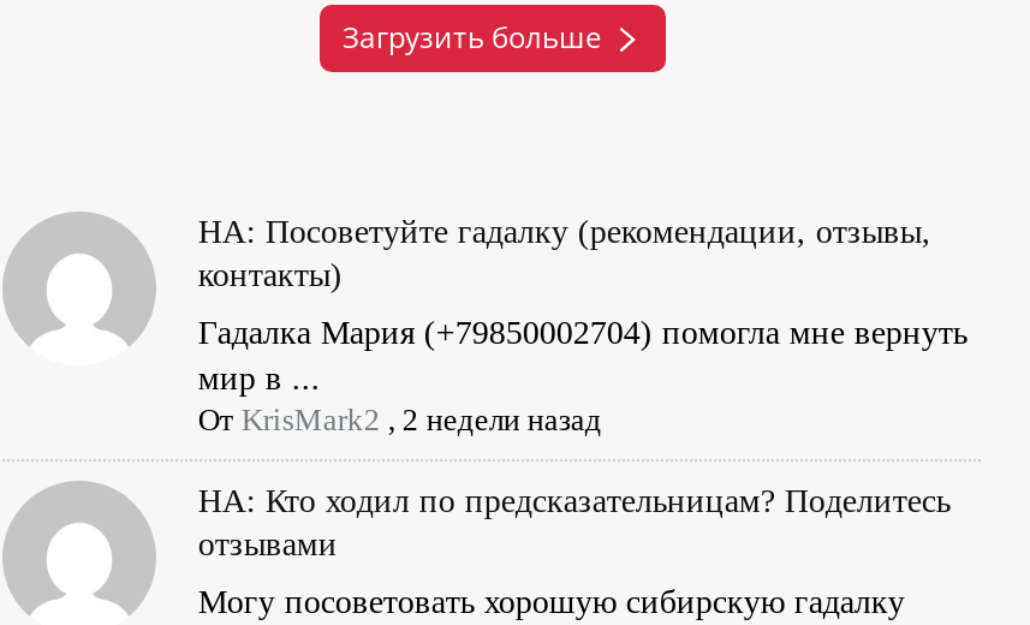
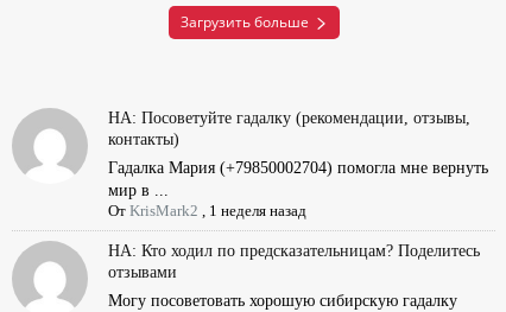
- От KrisMark2, 2 недели назад
+ От KrisMark2, 1 неделя назад
